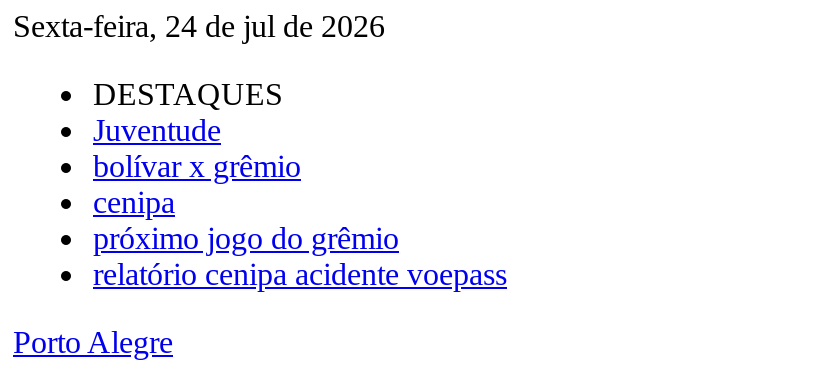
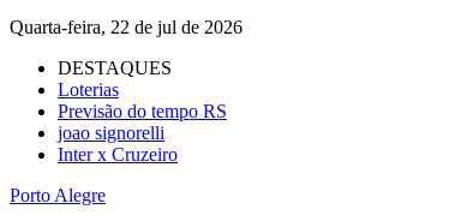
- Sexta-feira, 24 de jul de 2026
+ Quarta-feira, 22 de jul de 2026

- Juventude
- bolívar x grêmio
- cenipa
- próximo jogo do grêmio
- relatório cenipa acidente voepass
+ Loterias
+ Previsão do tempo RS
+ joao signorelli
+ Inter x Cruzeiro
